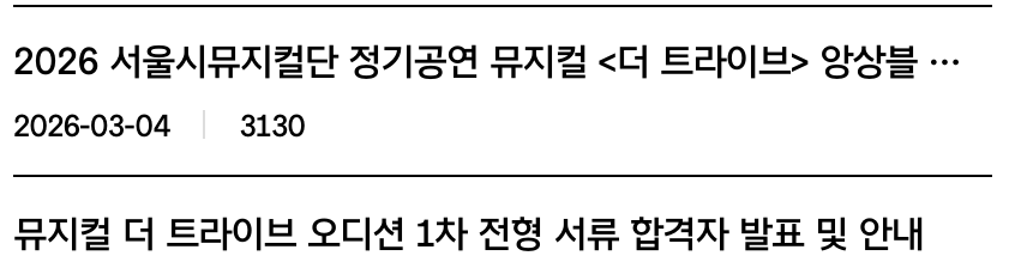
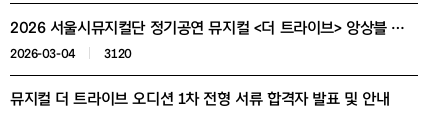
- 2026-03-04 3130
+ 2026-03-04 3120
